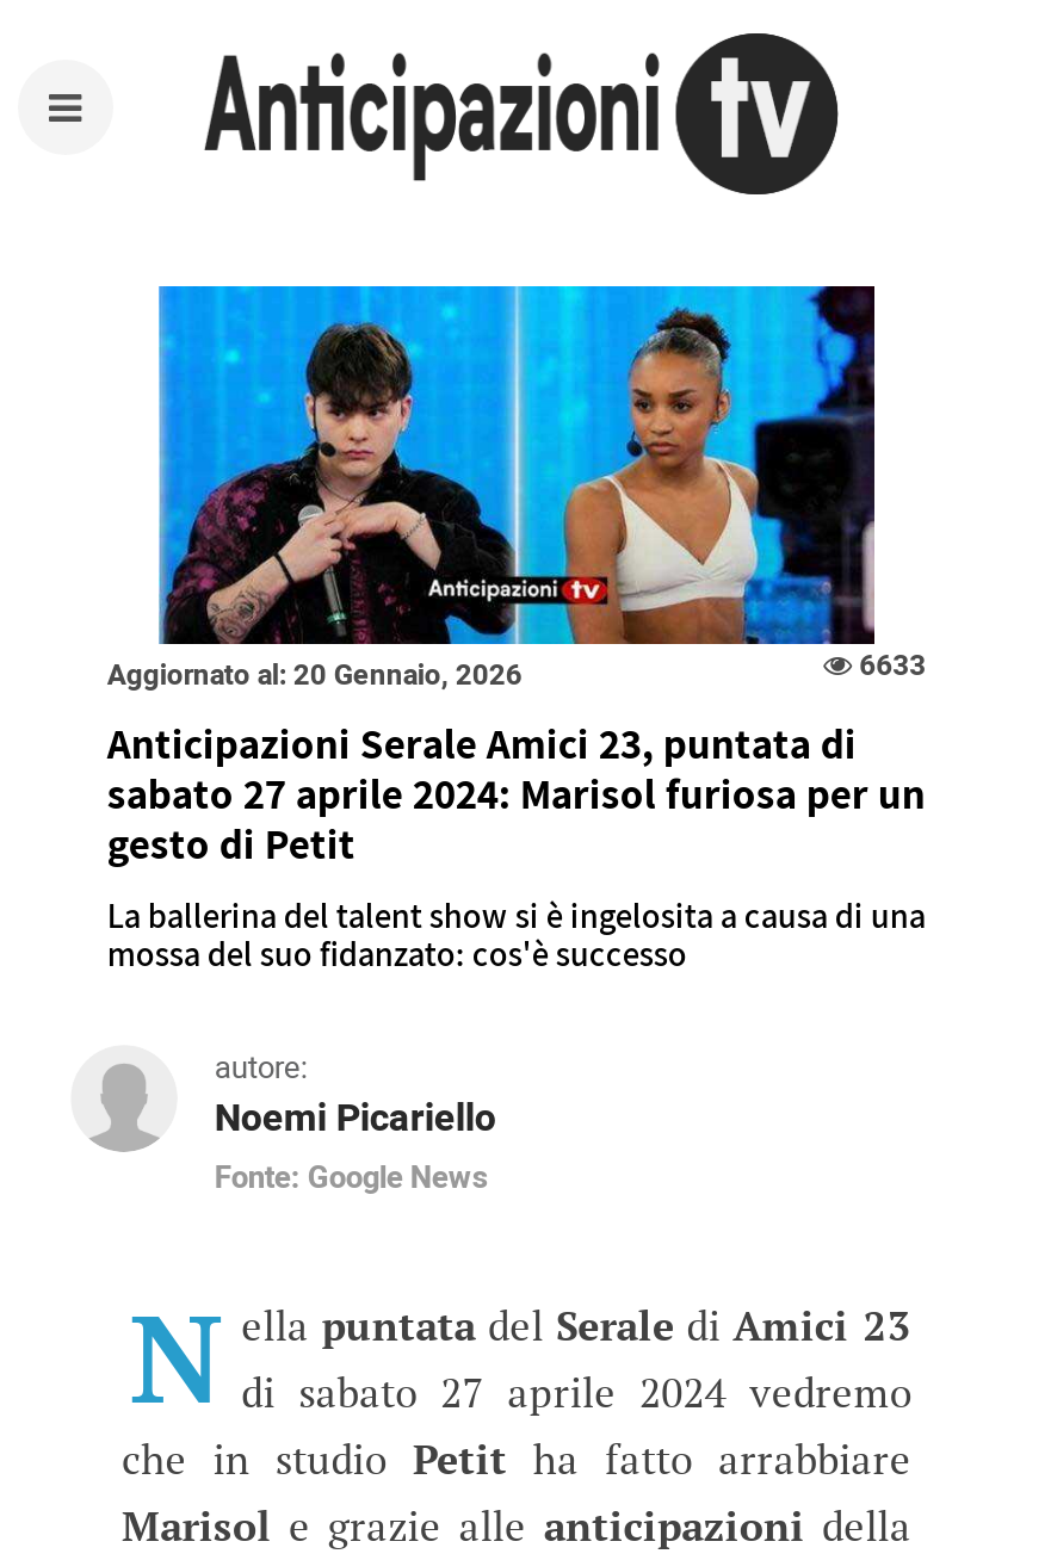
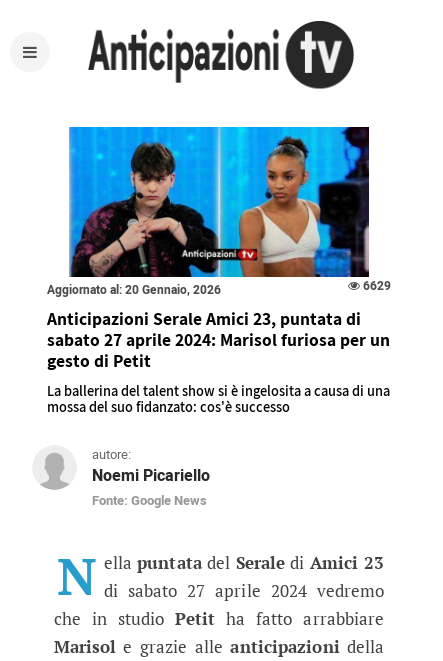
- 6633
+ 6629
